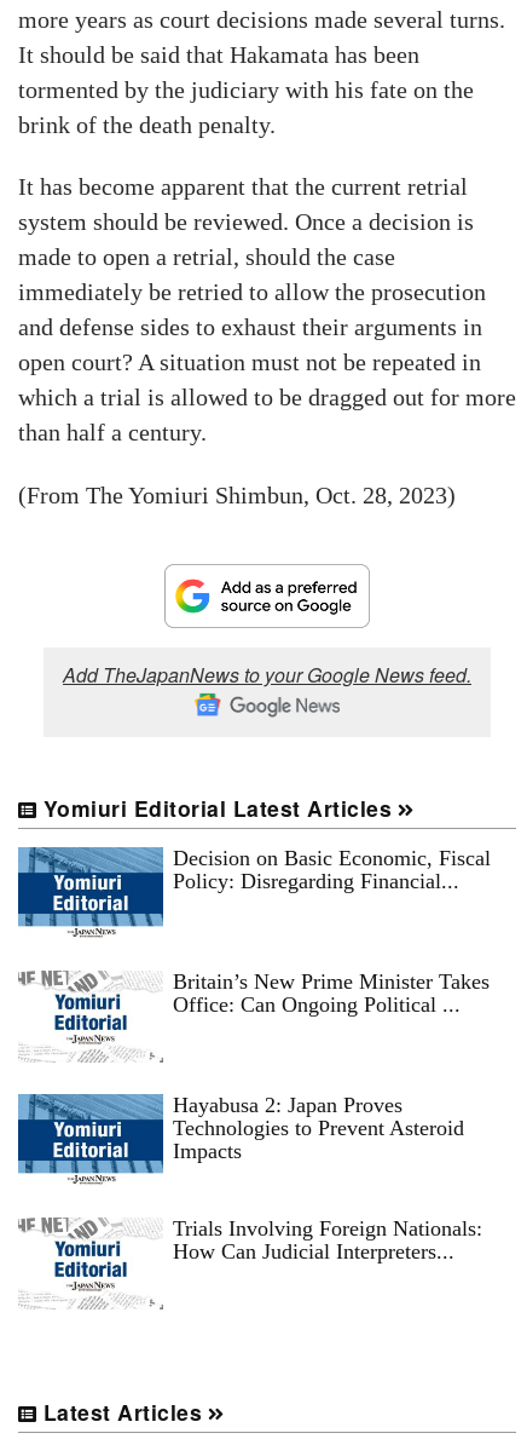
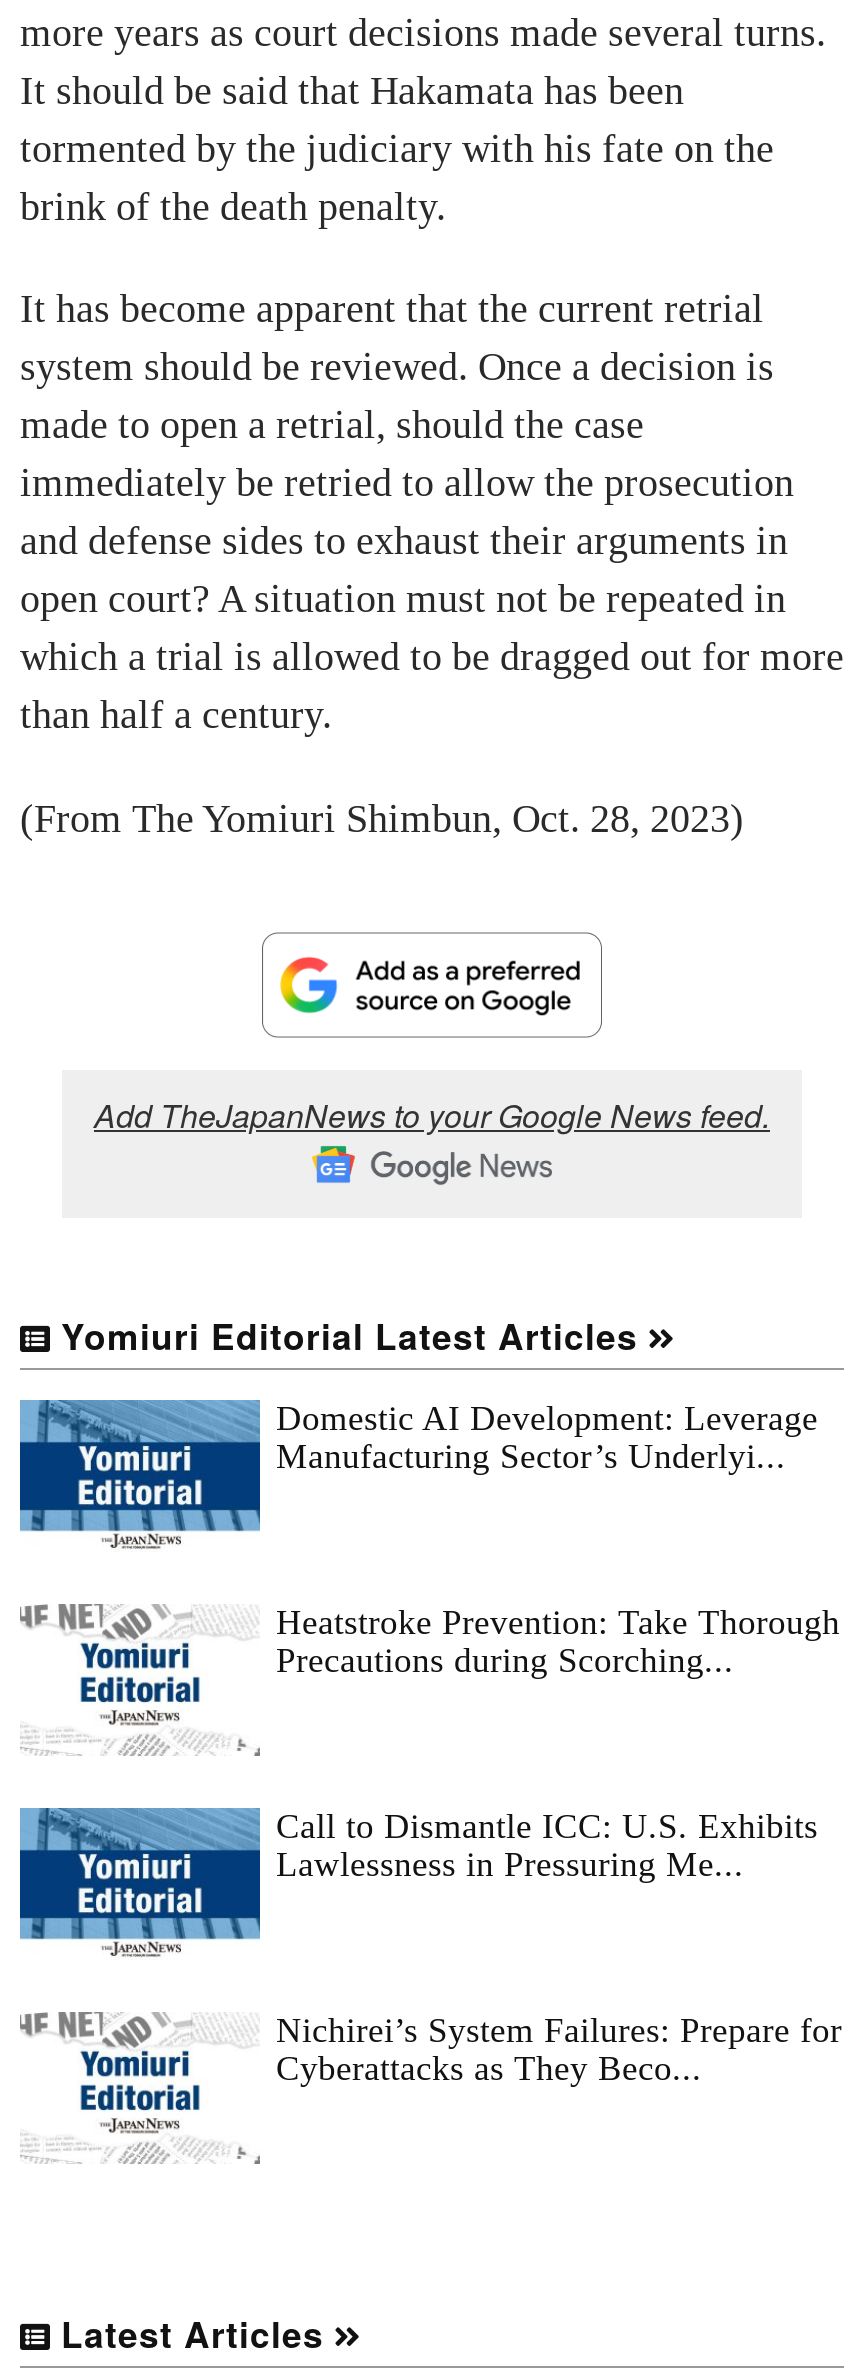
- Decision on Basic Economic, Fiscal
- Policy: Disregarding Financial...
+ Domestic AI Development: Leverage
+ Manufacturing Sector’s Underlyi...

- Britain’s New Prime Minister Takes
- Office: Can Ongoing Political ...
+ Heatstroke Prevention: Take Thorough
+ Precautions during Scorching...

- Hayabusa 2: Japan Proves
- Technologies to Prevent Asteroid
- Impacts
+ Call to Dismantle ICC: U.S. Exhibits
+ Lawlessness in Pressuring Me...

- Trials Involving Foreign Nationals:
- How Can Judicial Interpreters...
+ Nichirei’s System Failures: Prepare for
+ Cyberattacks as They Beco...
